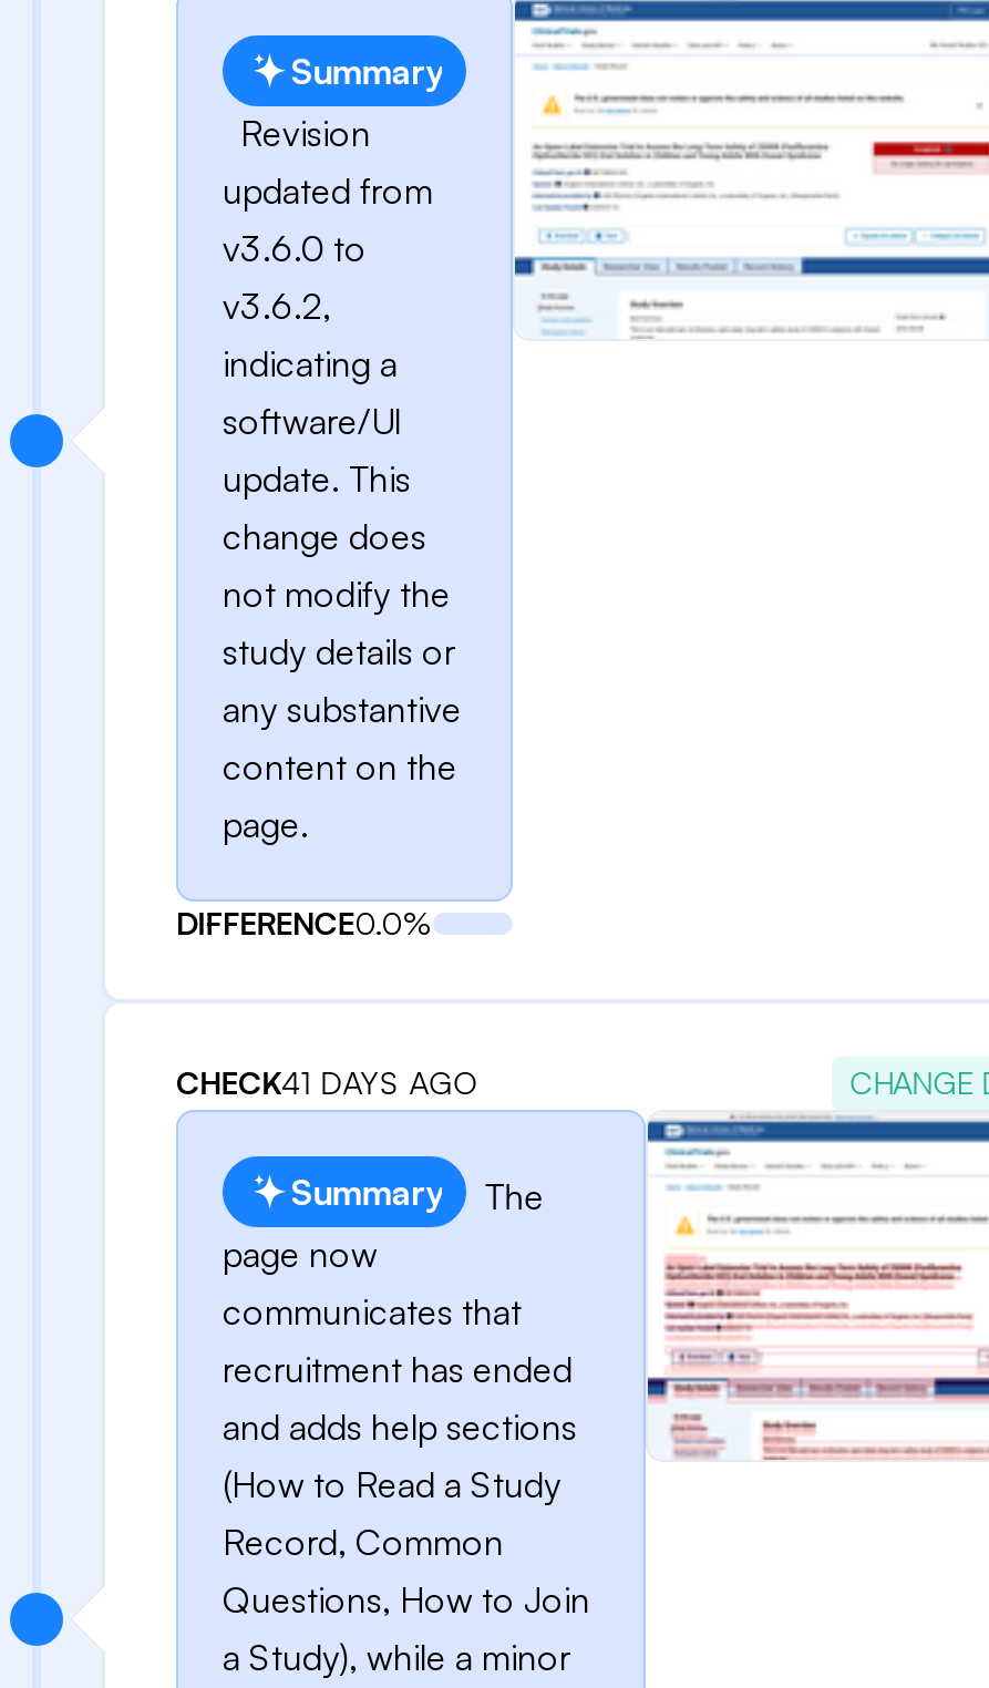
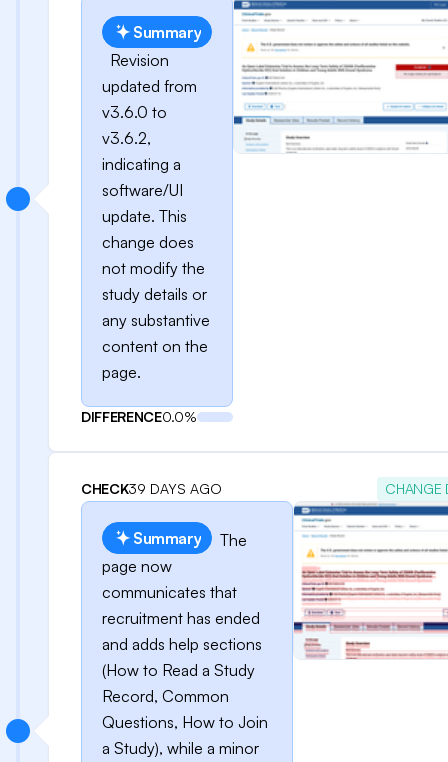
- CHECK41 DAYS AGO
+ CHECK39 DAYS AGO
